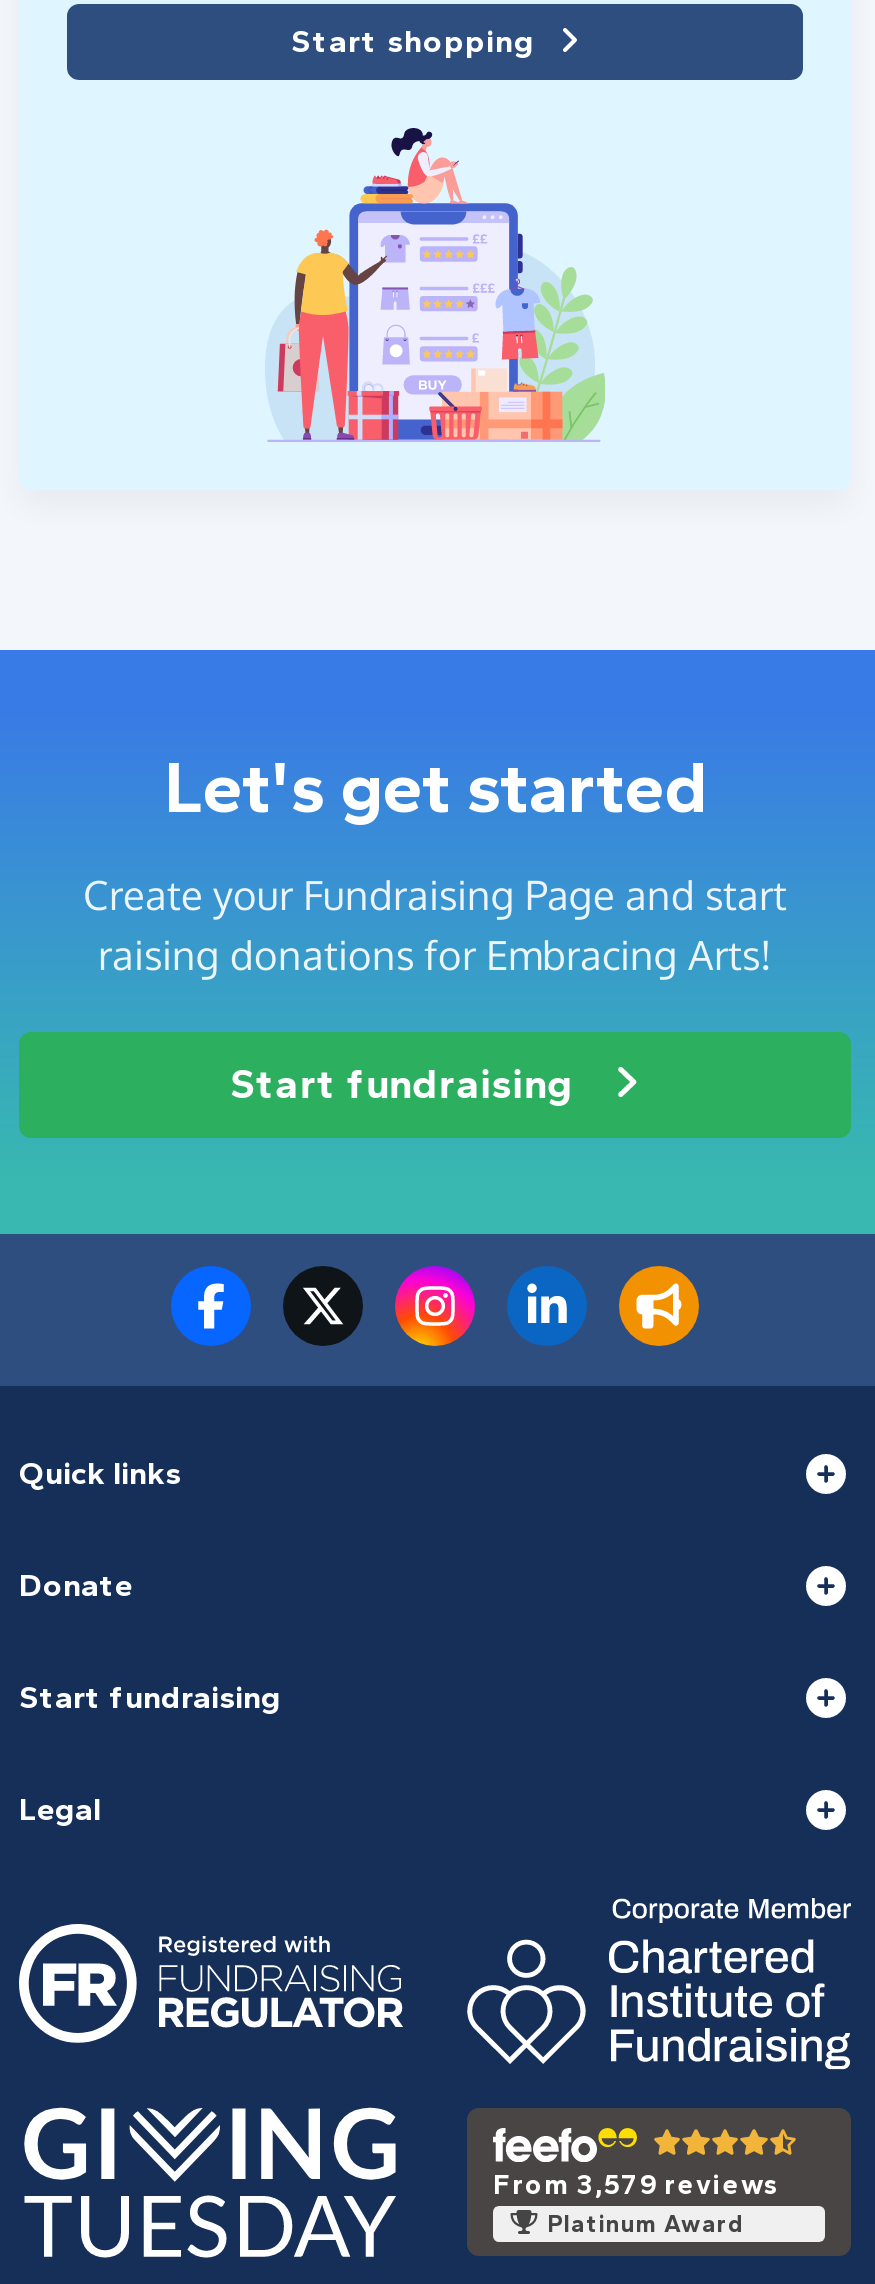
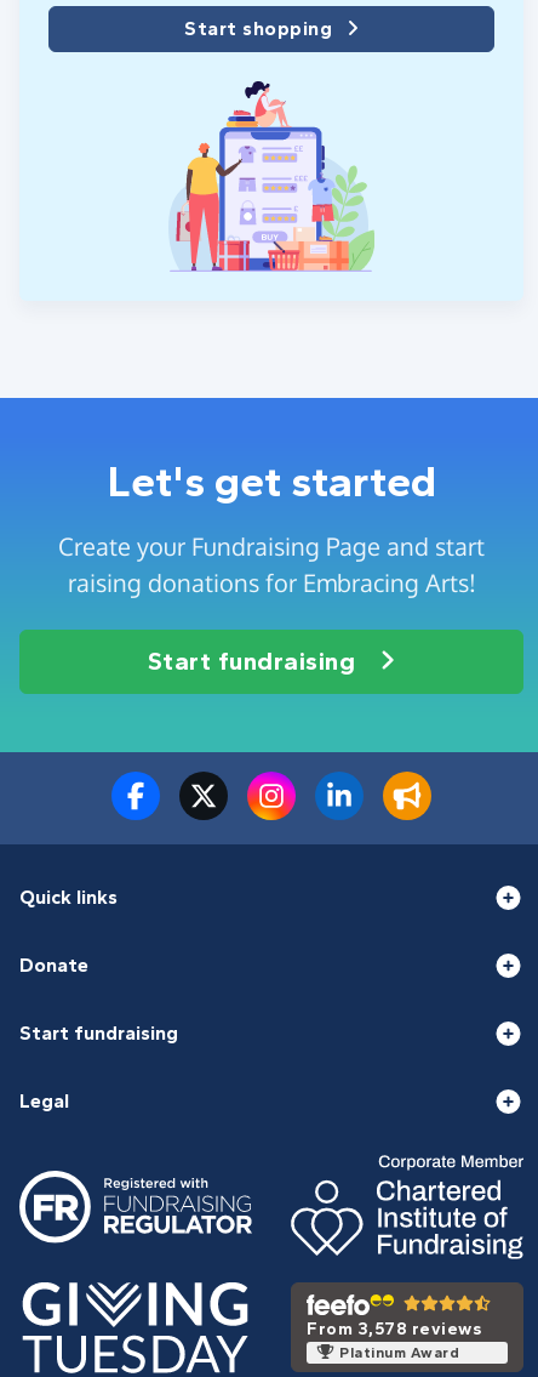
- From 3,579 reviews
+ From 3,578 reviews
